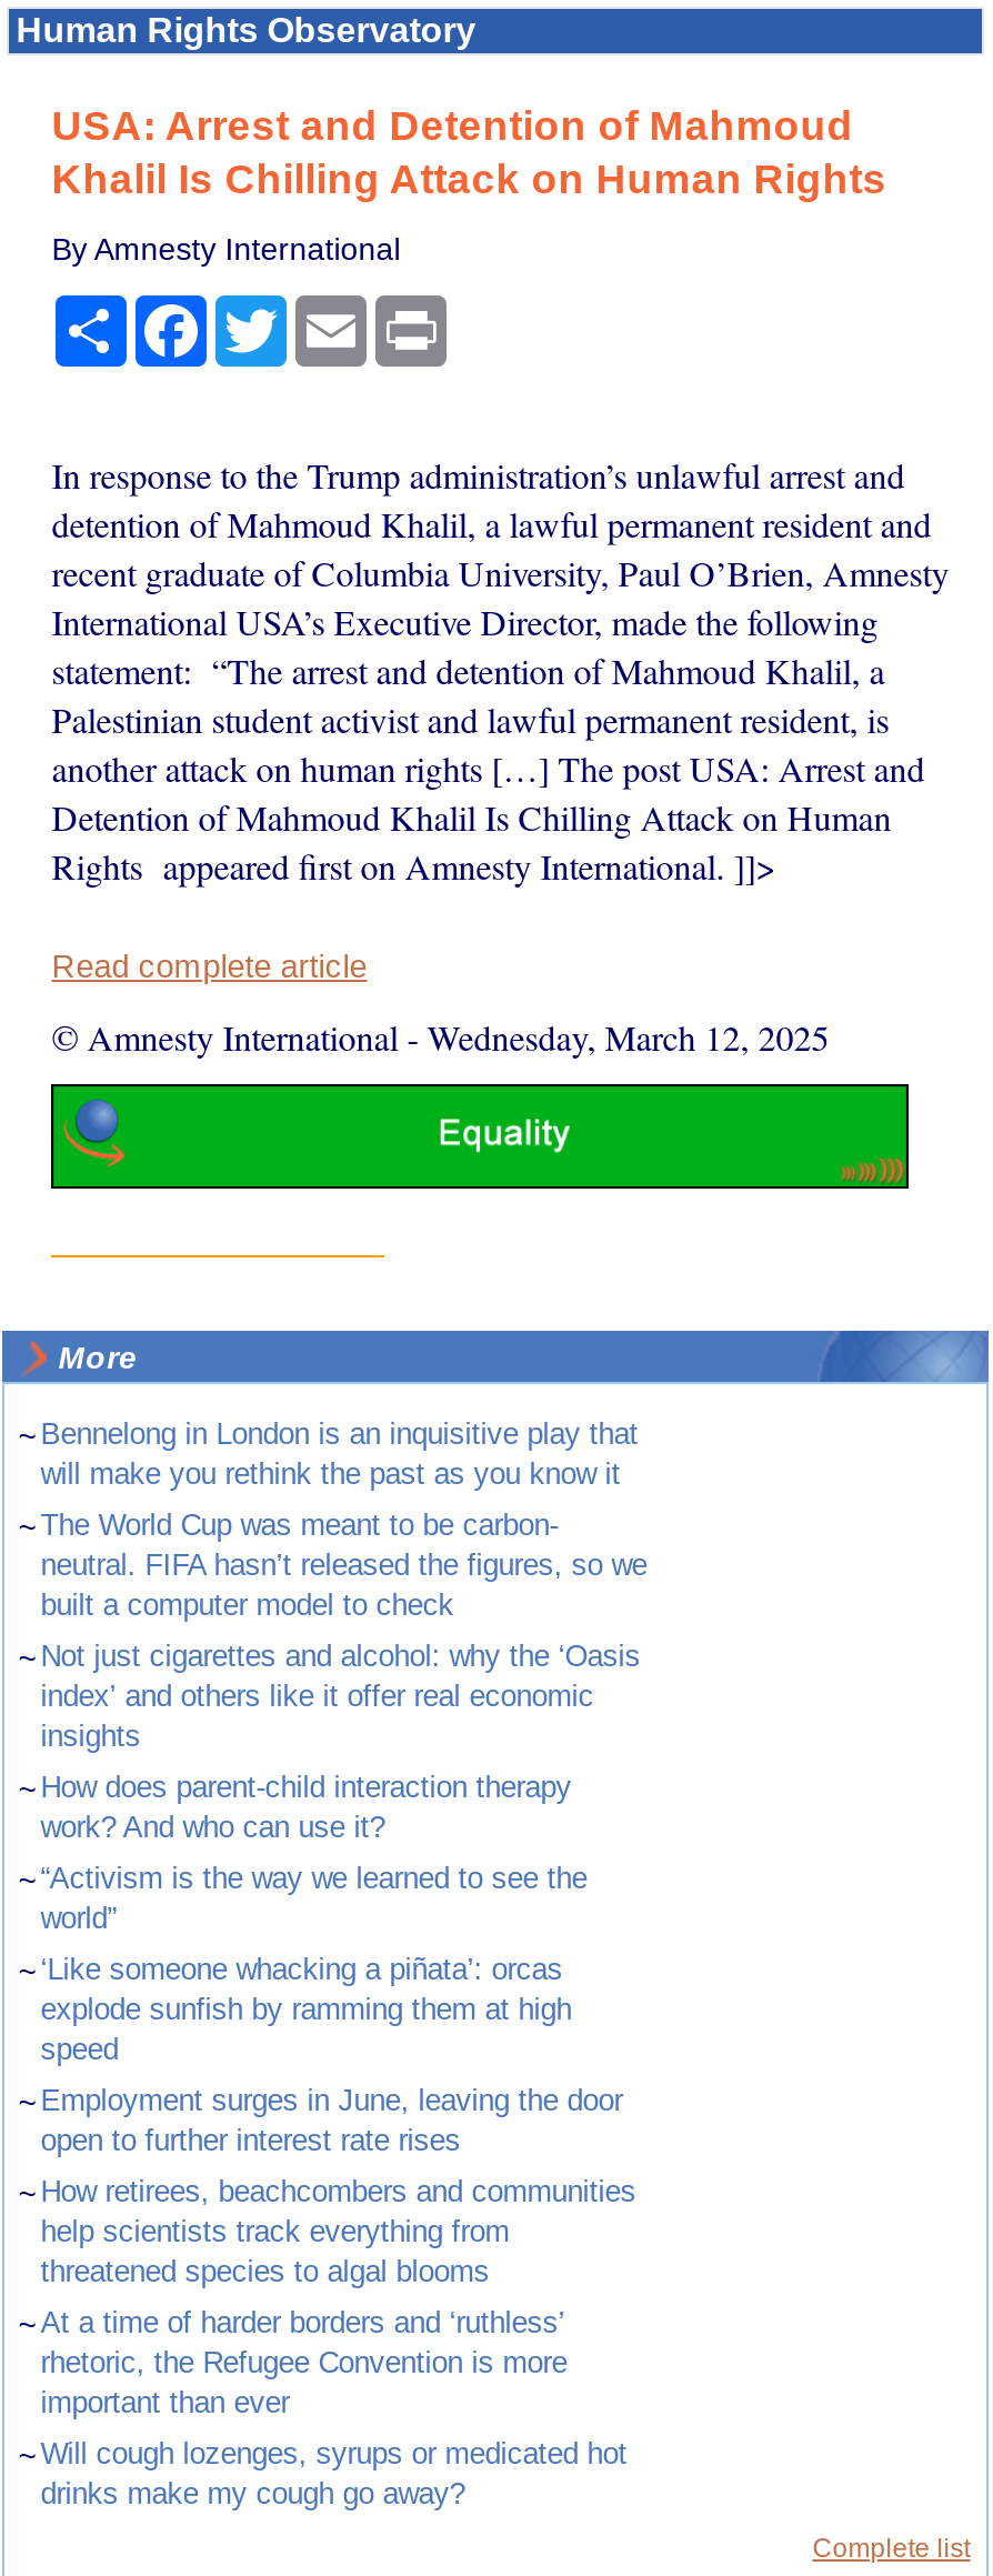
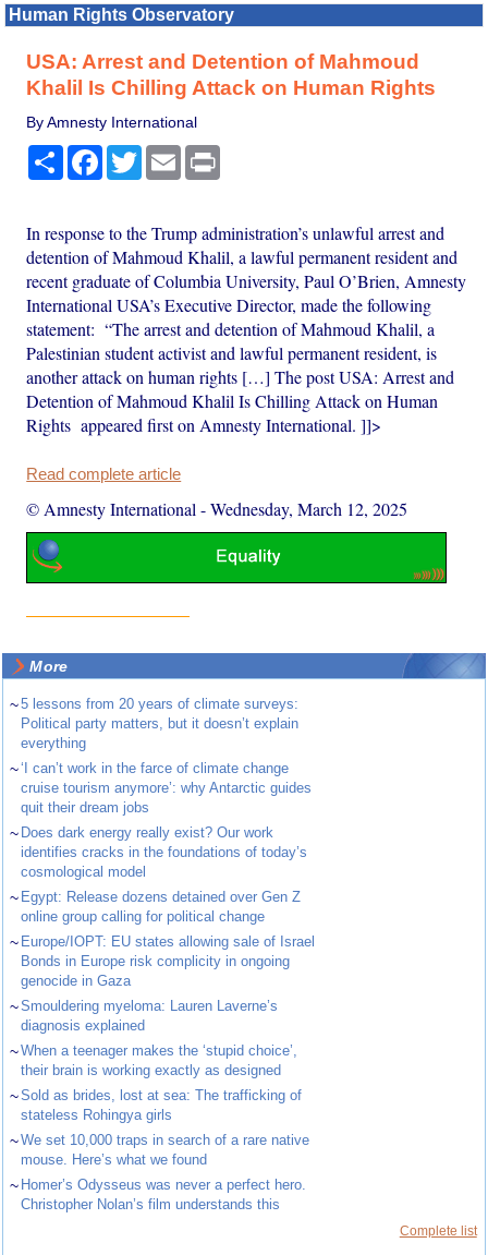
- ~ Bennelong in London is an inquisitive play that
- will make you rethink the past as you know it
+ ~ 5 lessons from 20 years of climate surveys:
+ Political party matters, but it doesn’t explain
+ everything

- ~ The World Cup was meant to be carbon-
- neutral. FIFA hasn’t released the figures, so we
- built a computer model to check
+ ~ ‘I can’t work in the farce of climate change
+ cruise tourism anymore’: why Antarctic guides
+ quit their dream jobs

- ~ Not just cigarettes and alcohol: why the ‘Oasis
- index’ and others like it offer real economic
- insights
+ ~ Does dark energy really exist? Our work
+ identifies cracks in the foundations of today’s
+ cosmological model

- ~ How does parent-child interaction therapy
- work? And who can use it?
+ ~ Egypt: Release dozens detained over Gen Z
+ online group calling for political change

- ~ “Activism is the way we learned to see the
- world”
+ ~ Europe/IOPT: EU states allowing sale of Israel
+ Bonds in Europe risk complicity in ongoing
+ genocide in Gaza

- ~ ‘Like someone whacking a piñata’: orcas
- explode sunfish by ramming them at high
- speed
+ ~ Smouldering myeloma: Lauren Laverne’s
+ diagnosis explained

- ~ Employment surges in June, leaving the door
- open to further interest rate rises
+ ~ When a teenager makes the ‘stupid choice’,
+ their brain is working exactly as designed

- ~ How retirees, beachcombers and communities
- help scientists track everything from
- threatened species to algal blooms
+ ~ Sold as brides, lost at sea: The trafficking of
+ stateless Rohingya girls

- ~ At a time of harder borders and ‘ruthless’
- rhetoric, the Refugee Convention is more
- important than ever
+ ~ We set 10,000 traps in search of a rare native
+ mouse. Here’s what we found

- ~ Will cough lozenges, syrups or medicated hot
- drinks make my cough go away?
+ ~ Homer’s Odysseus was never a perfect hero.
+ Christopher Nolan’s film understands this
